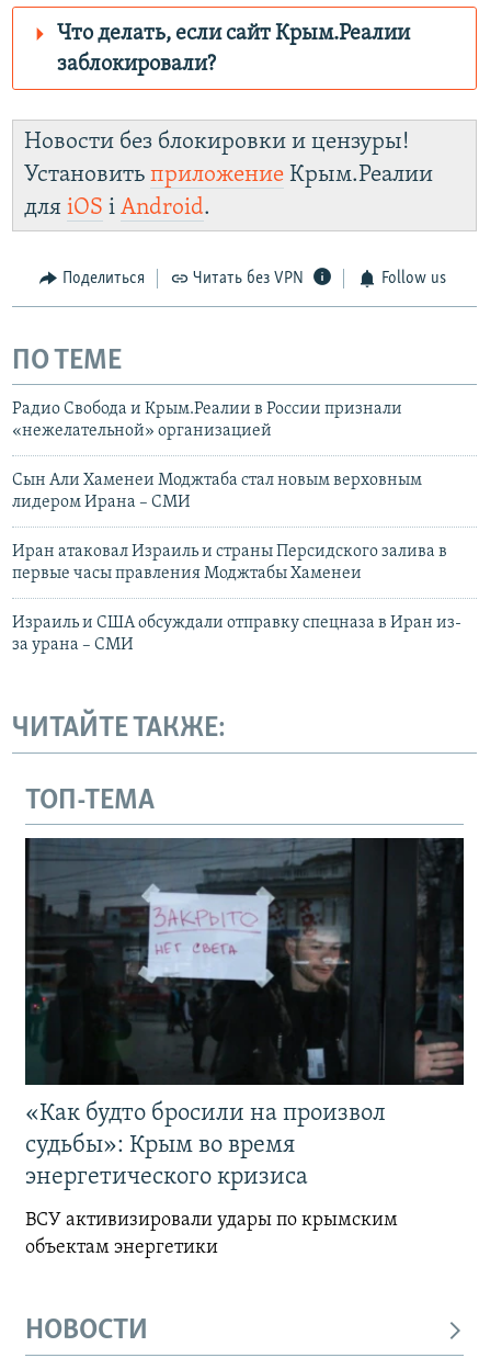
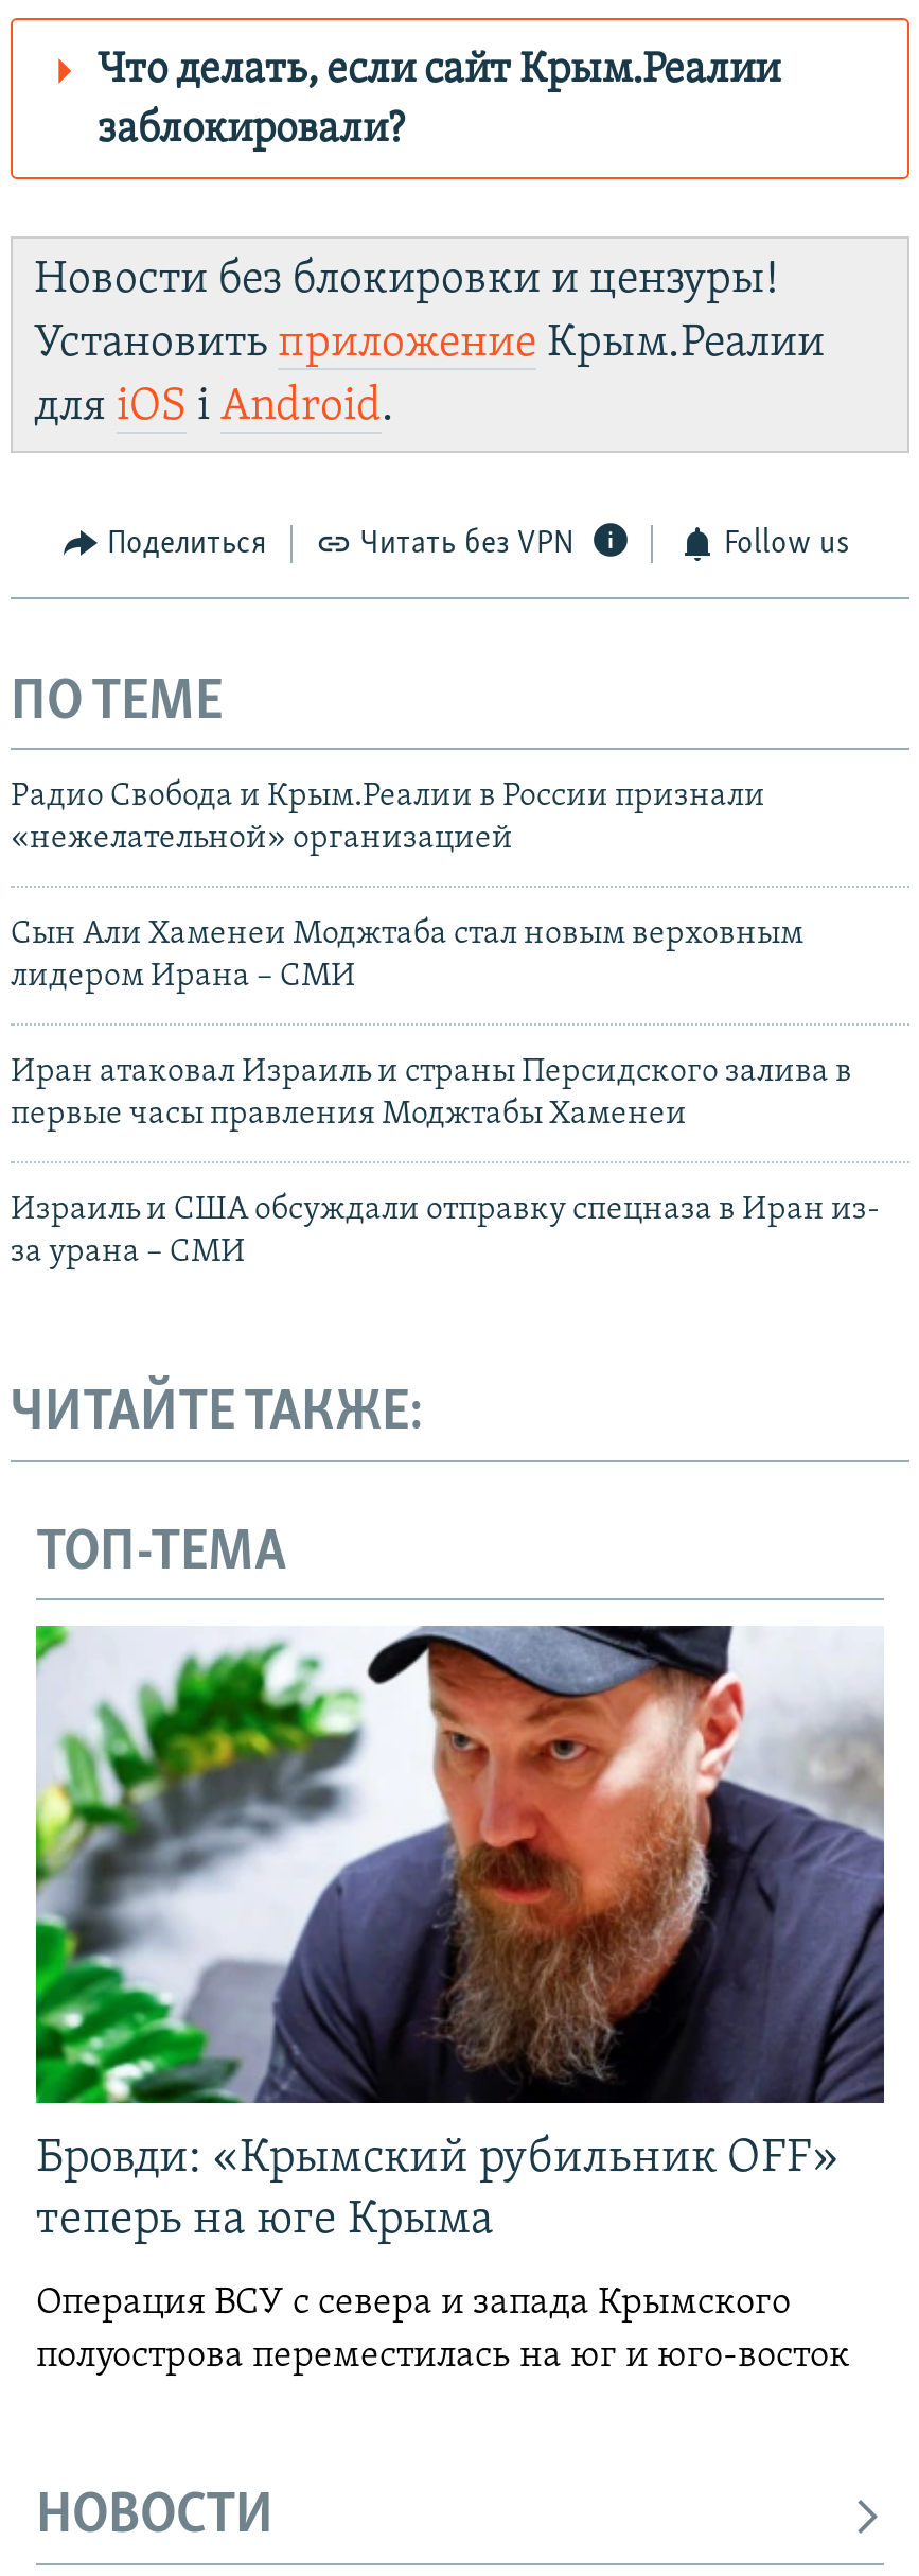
- [image]
- «Как будто бросили на произвол
- судьбы»: Крым во время
- энергетического кризиса
+ [image]
+ Бровди: «Крымский рубильник OFF»
+ теперь на юге Крыма

- ВСУ активизировали удары по крымским
- объектам энергетики
+ Операция ВСУ с севера и запада Крымского
+ полуострова переместилась на юг и юго-восток
